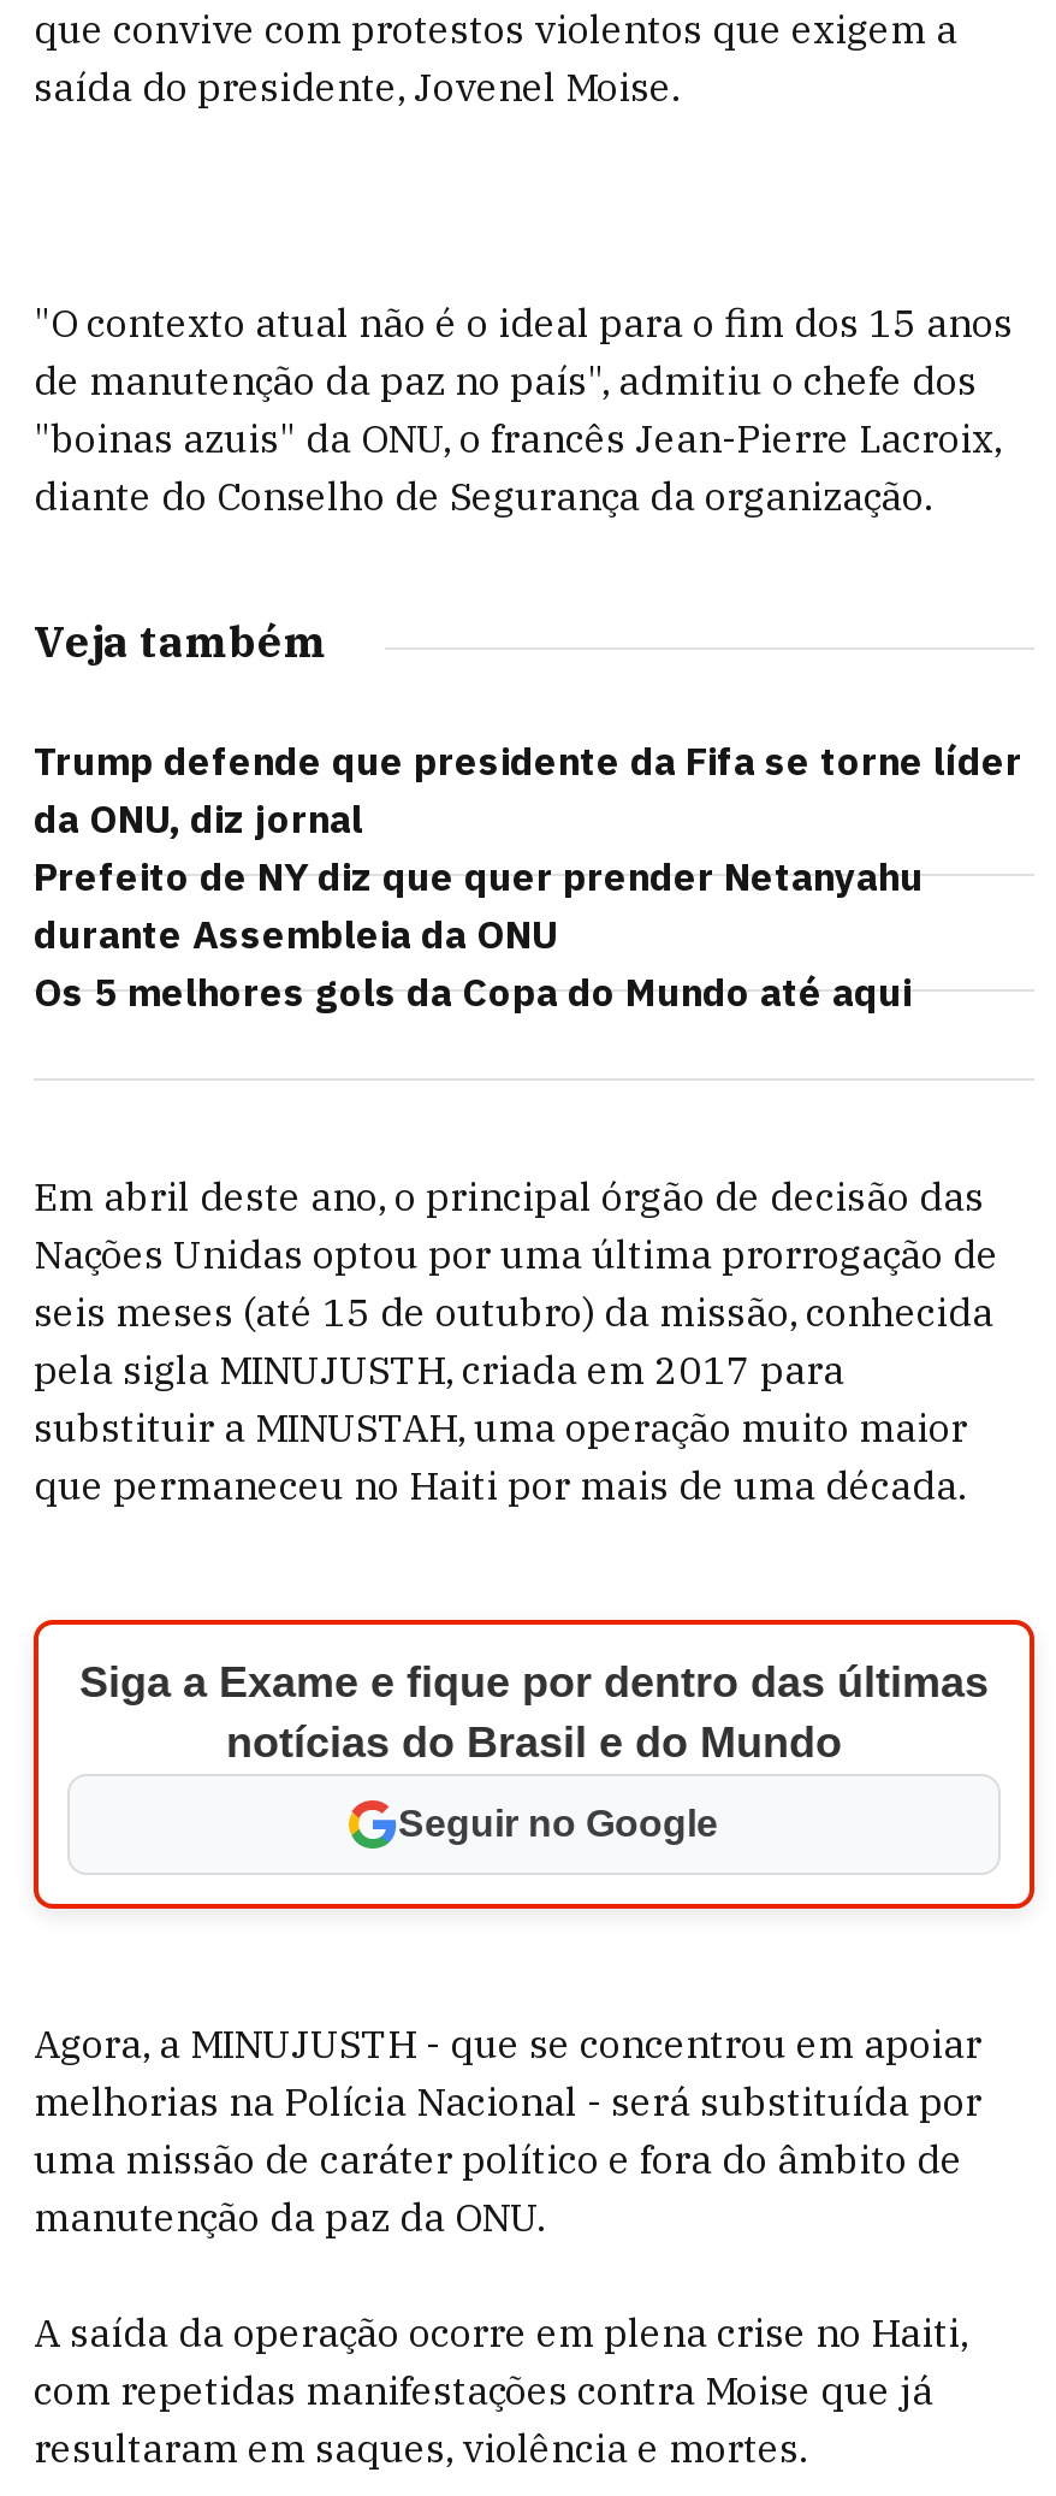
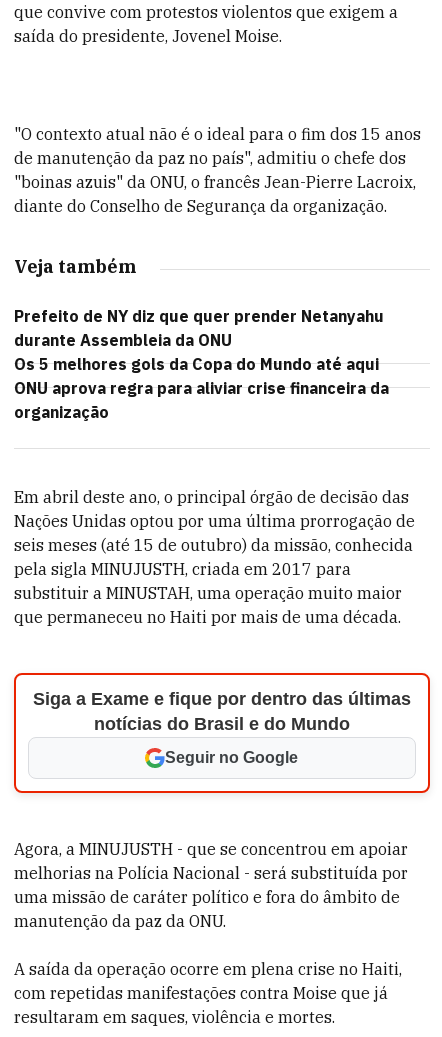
- Trump defende que presidente da Fifa se torne líder
- da ONU, diz jornal

moved up: Prefeito de NY diz que quer prender Netanyahu | durante Assembleia da ONU | Os 5 melhores gols da Copa do Mundo até aqui

+ ONU aprova regra para aliviar crise financeira da
+ organização
